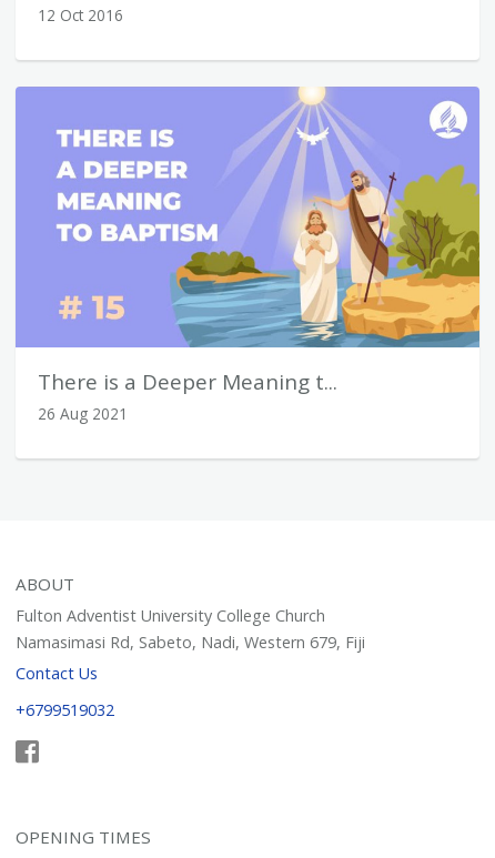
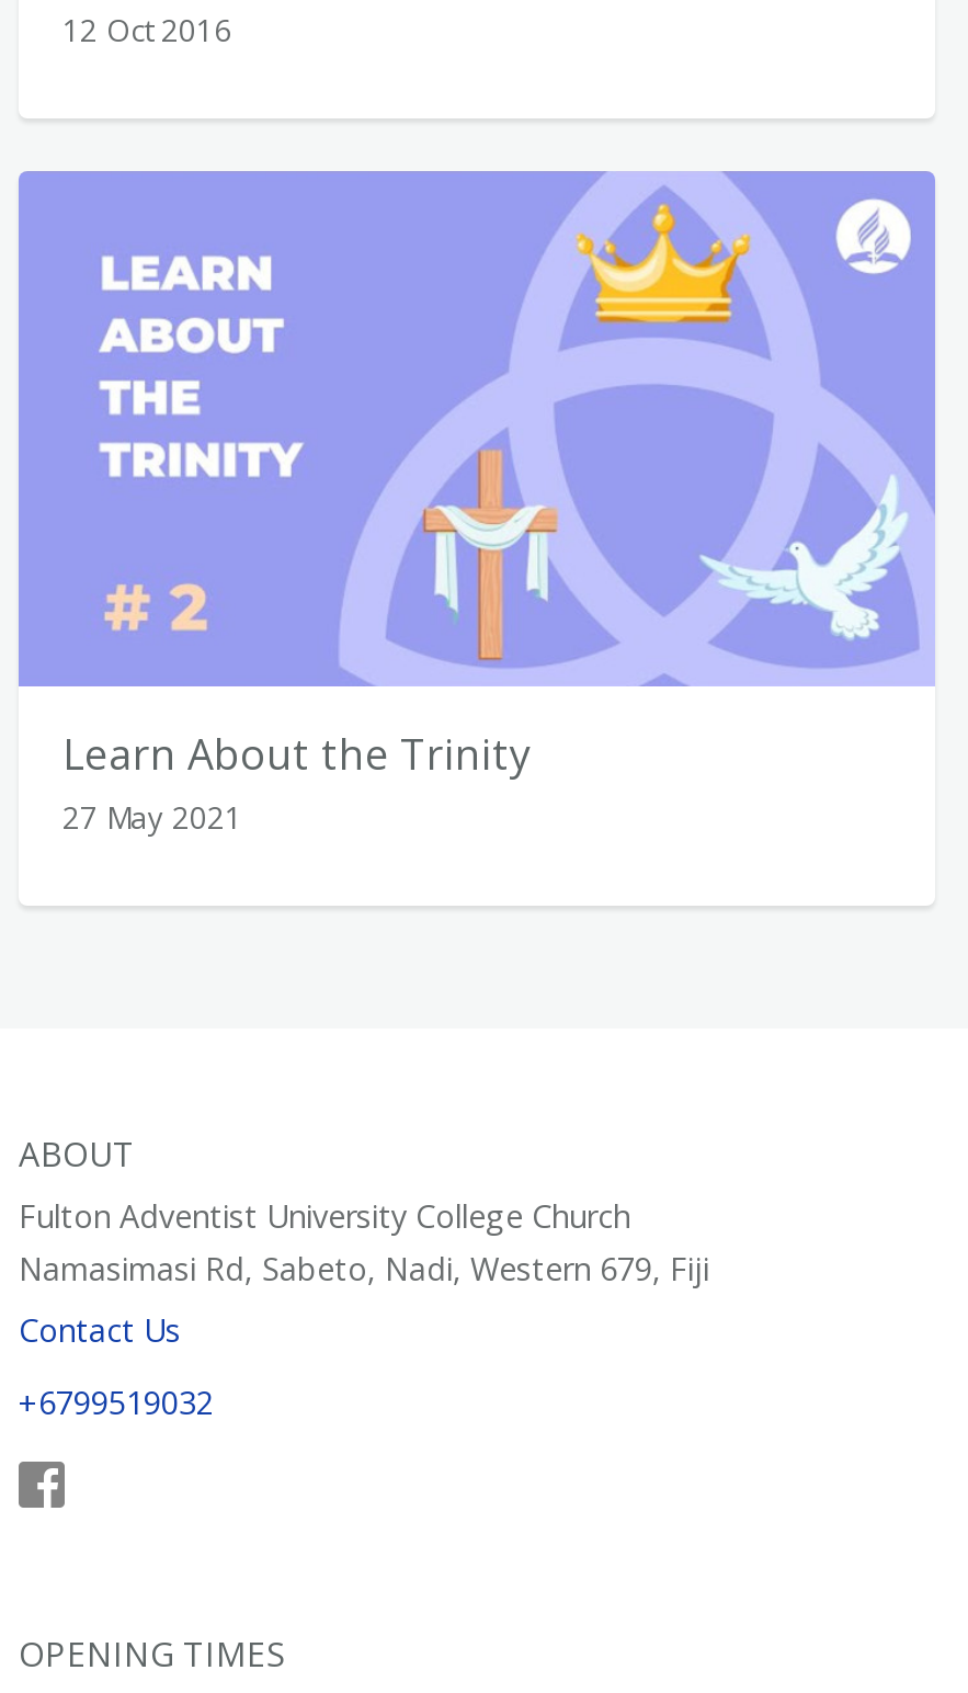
- [image]
- There is a Deeper Meaning t...
- 26 Aug 2021
+ [image]
+ Learn About the Trinity
+ 27 May 2021
